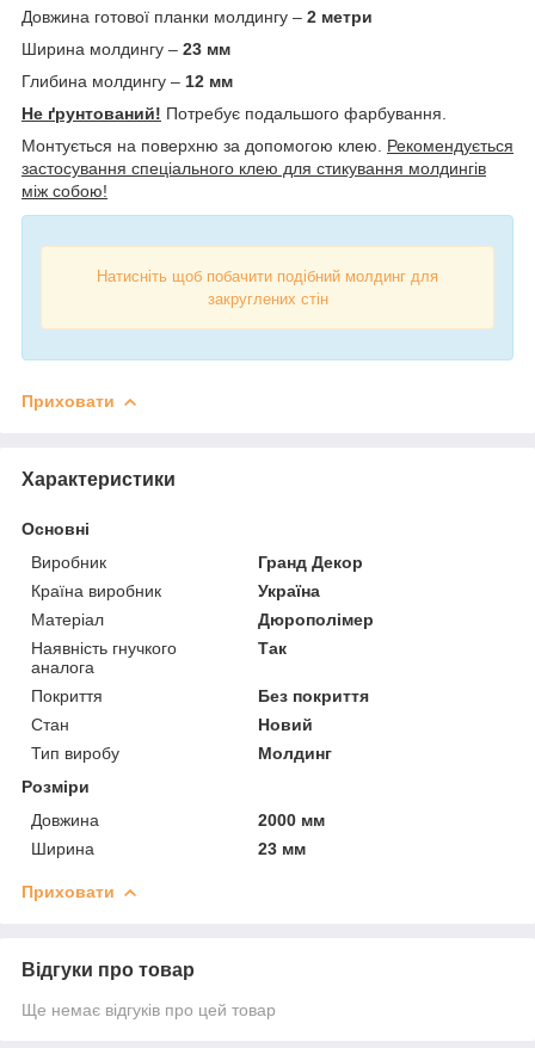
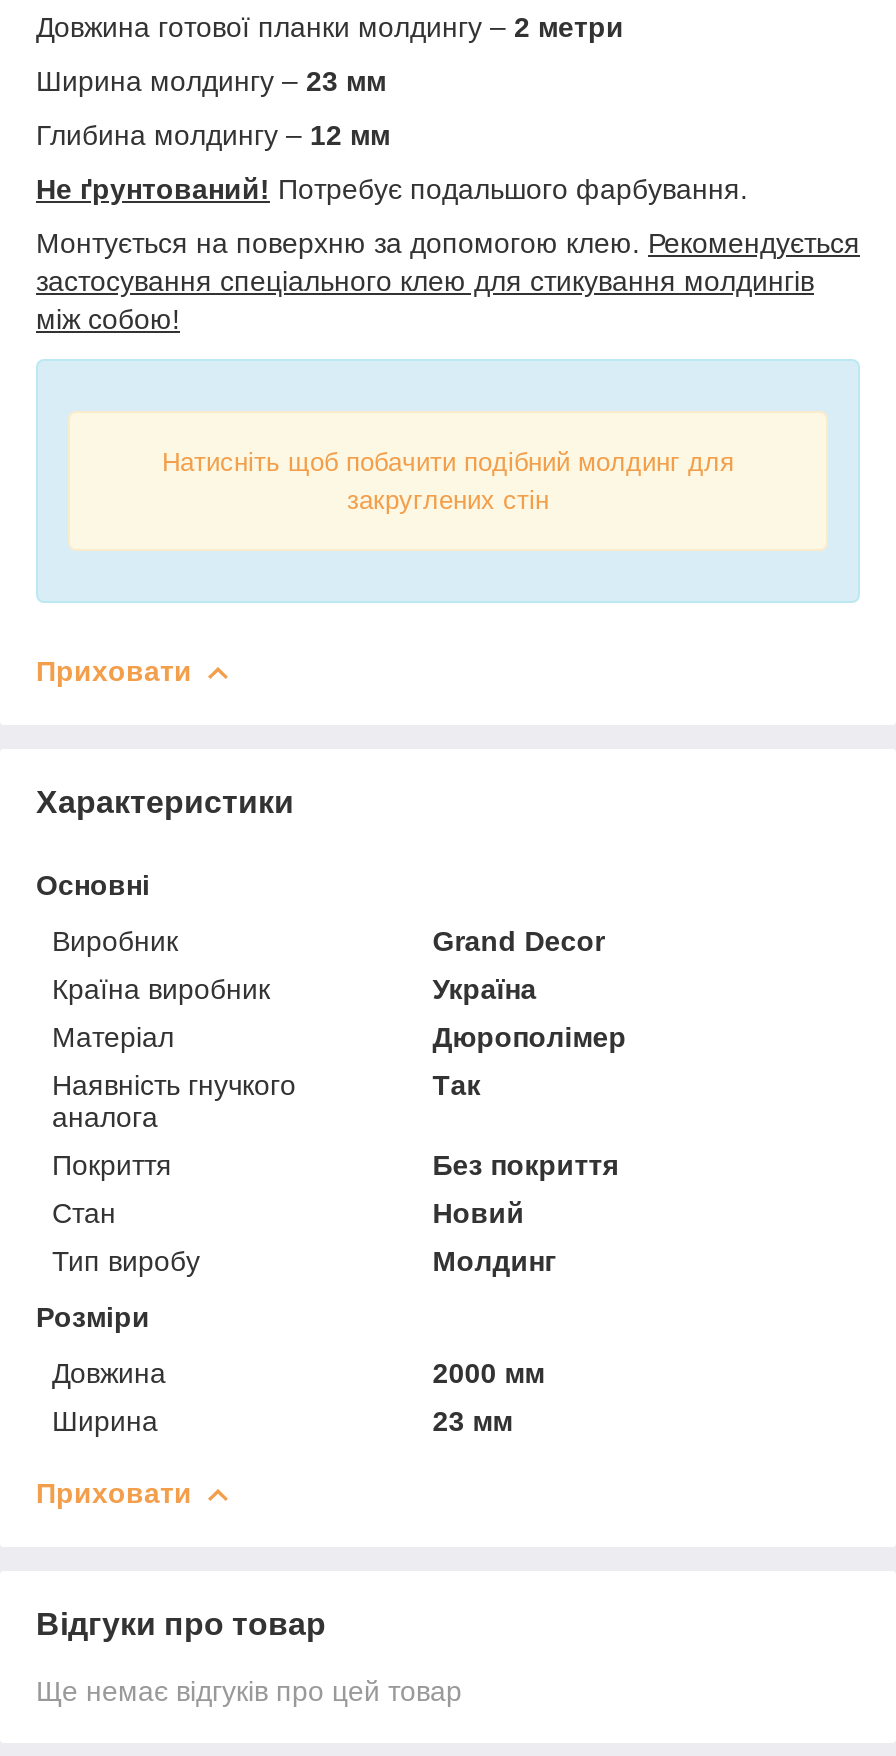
- Гранд Декор
+ Grand Decor
